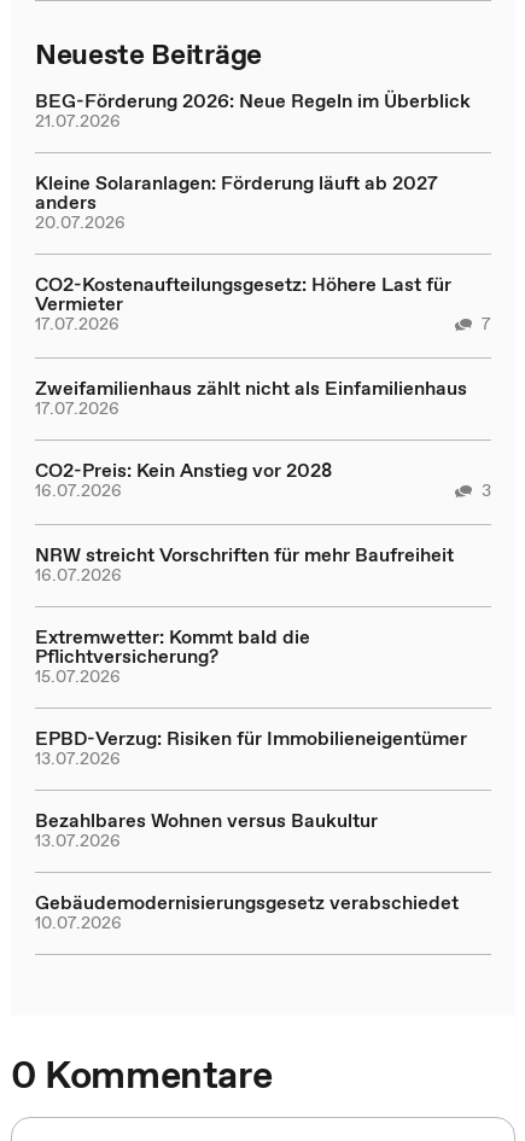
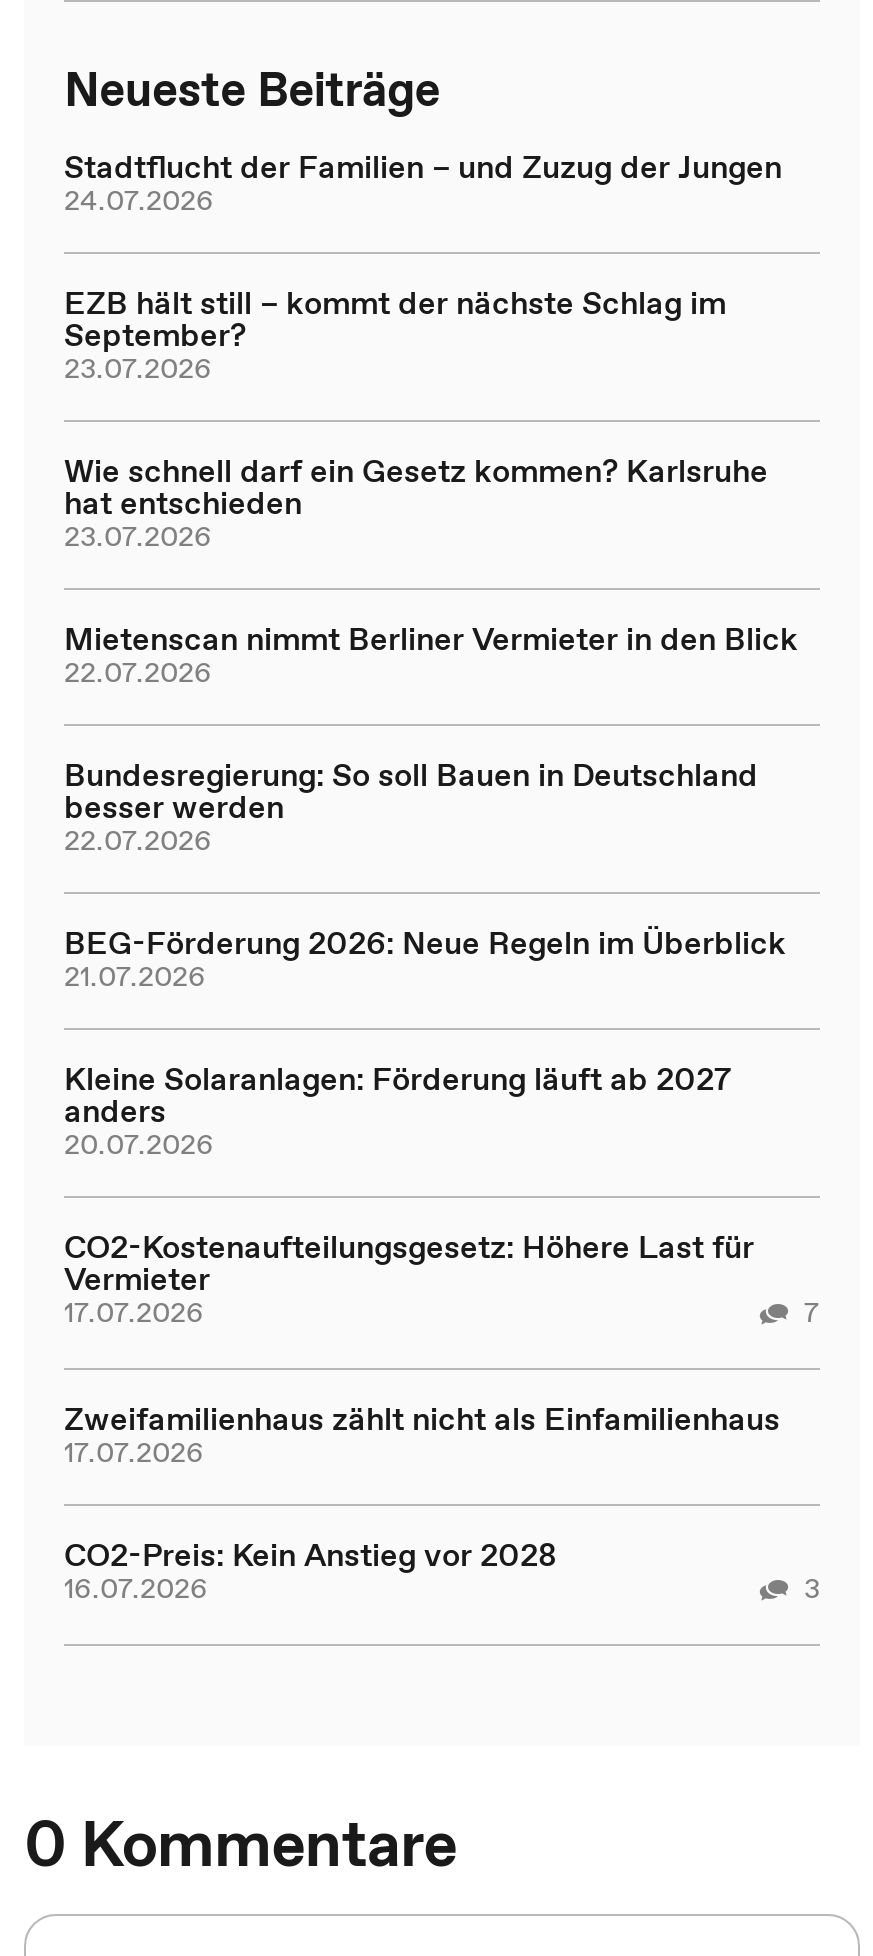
+ Stadtflucht der Familien – und Zuzug der Jungen
+ 24.07.2026
+ EZB hält still – kommt der nächste Schlag im
+ September?
+ 23.07.2026
+ Wie schnell darf ein Gesetz kommen? Karlsruhe
+ hat entschieden
+ 23.07.2026
+ Mietenscan nimmt Berliner Vermieter in den Blick
+ 22.07.2026
+ Bundesregierung: So soll Bauen in Deutschland
+ besser werden
+ 22.07.2026

moved down: BEG-Förderung 2026: Neue Regeln im Überblick | 21.07.2026 | Kleine Solaranlagen: Förderung läuft ab 2027 | ... | 16.07.2026 | 3

- NRW streicht Vorschriften für mehr Baufreiheit
- 16.07.2026
- Extremwetter: Kommt bald die
- Pflichtversicherung?
- 15.07.2026
- EPBD-Verzug: Risiken für Immobilieneigentümer
- 13.07.2026
- Bezahlbares Wohnen versus Baukultur
- 13.07.2026
- Gebäudemodernisierungsgesetz verabschiedet
- 10.07.2026
